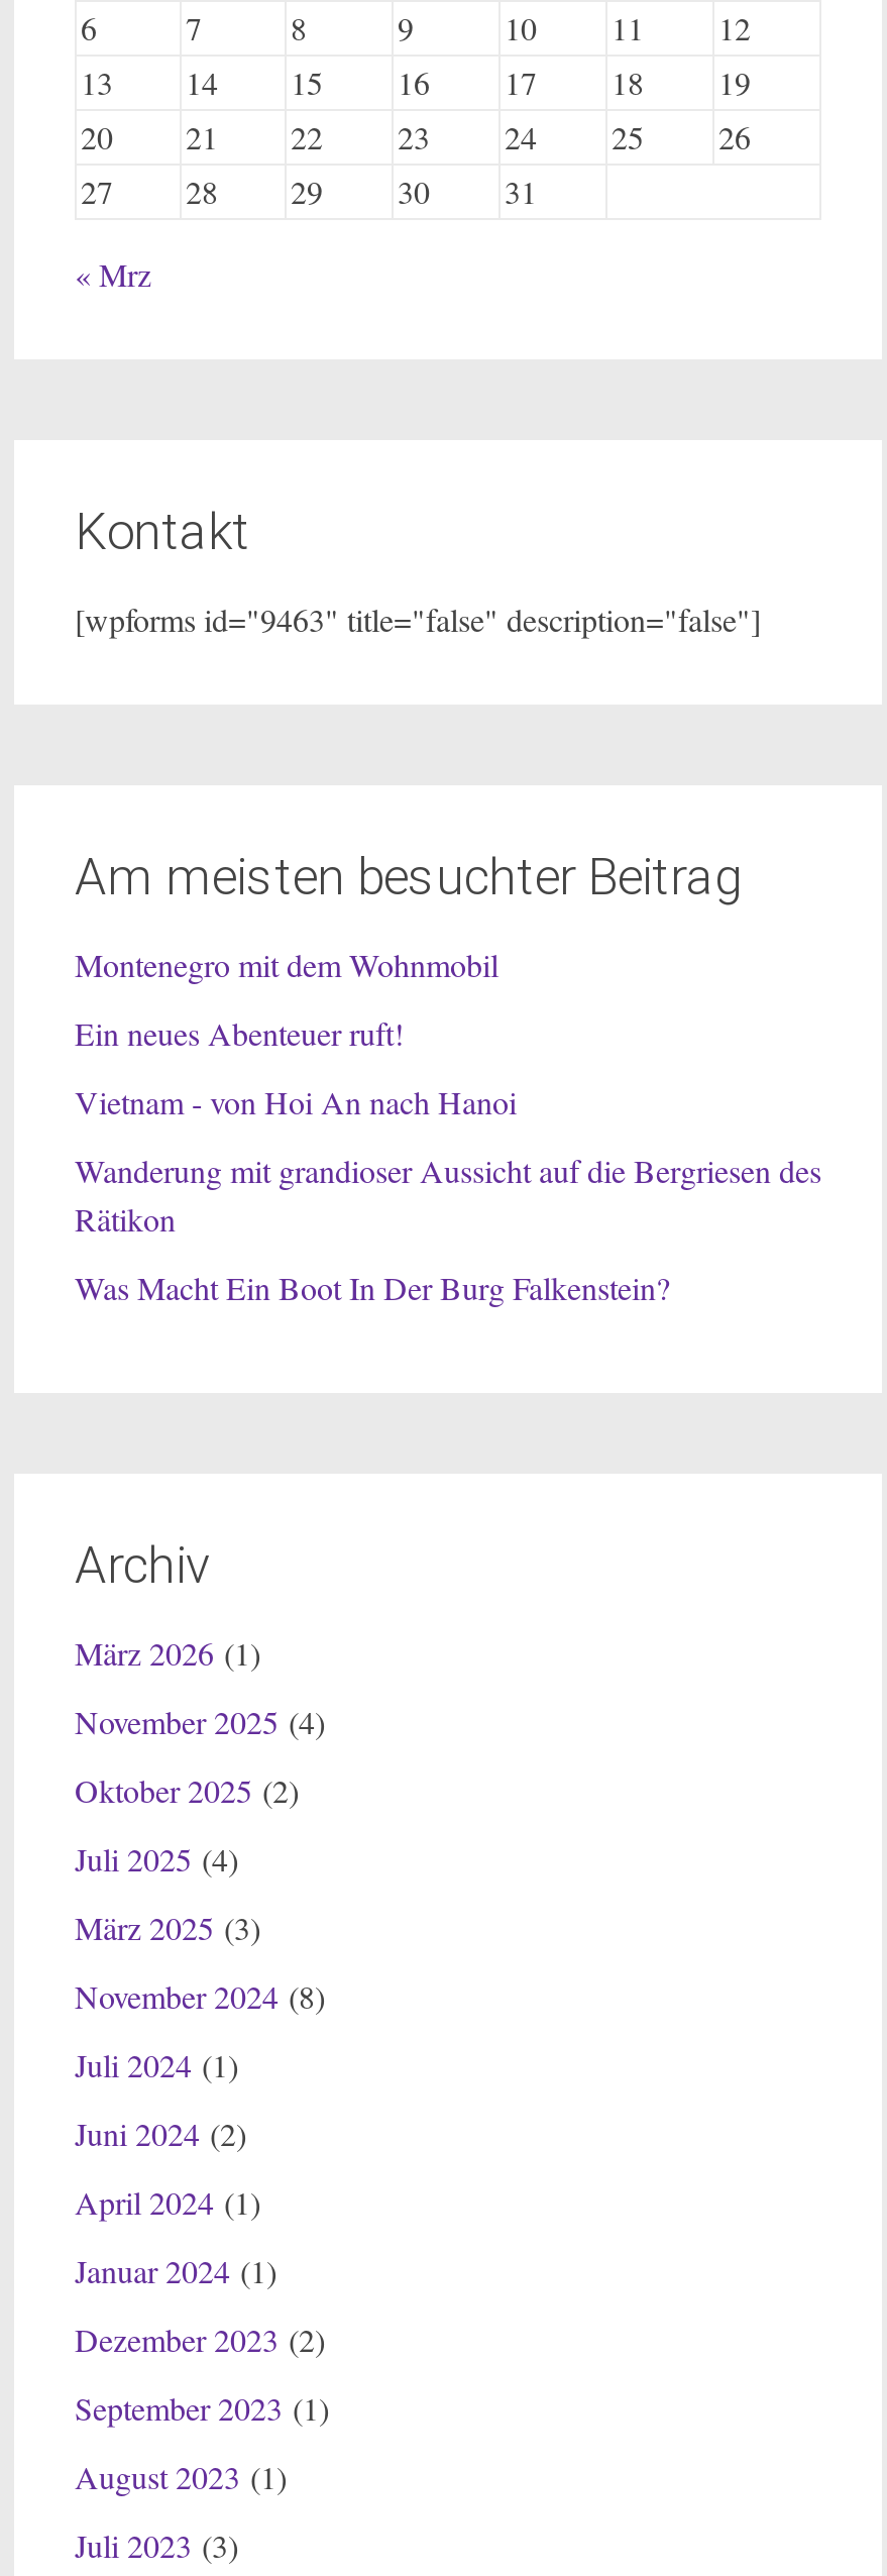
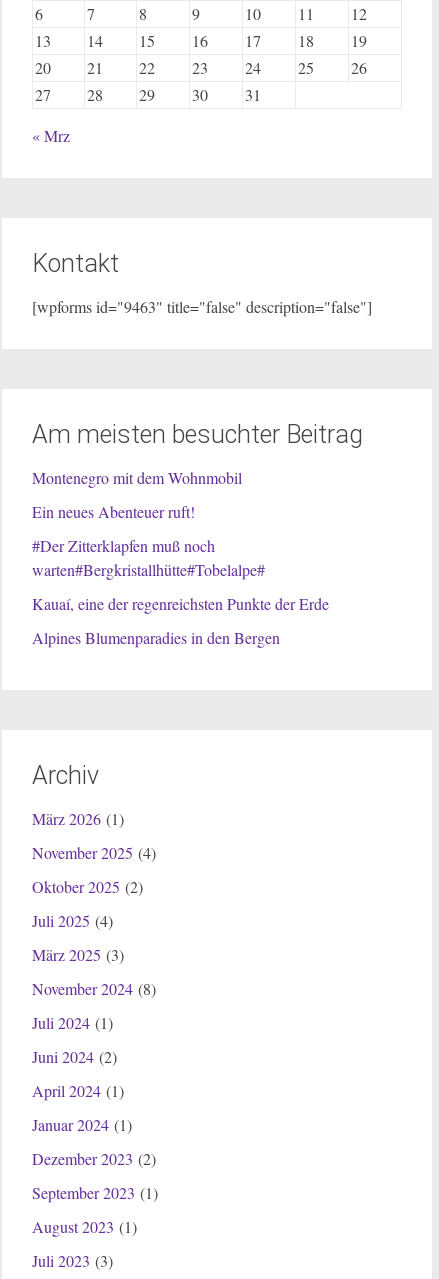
- Vietnam - von Hoi An nach Hanoi
+ #Der Zitterklapfen muß noch
+ warten#Bergkristallhütte#Tobelalpe#

- Wanderung mit grandioser Aussicht auf die Bergriesen des
- Rätikon
+ Kauaí, eine der regenreichsten Punkte der Erde

- Was Macht Ein Boot In Der Burg Falkenstein?
+ Alpines Blumenparadies in den Bergen
